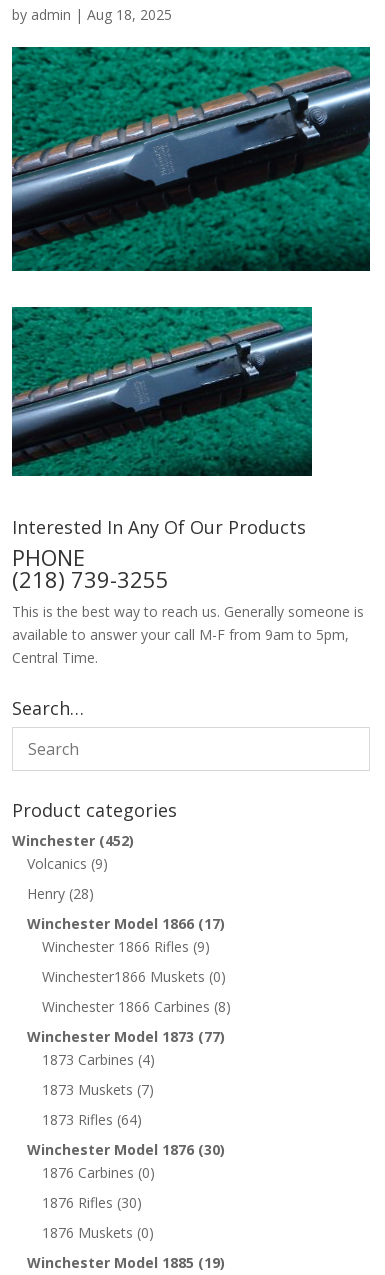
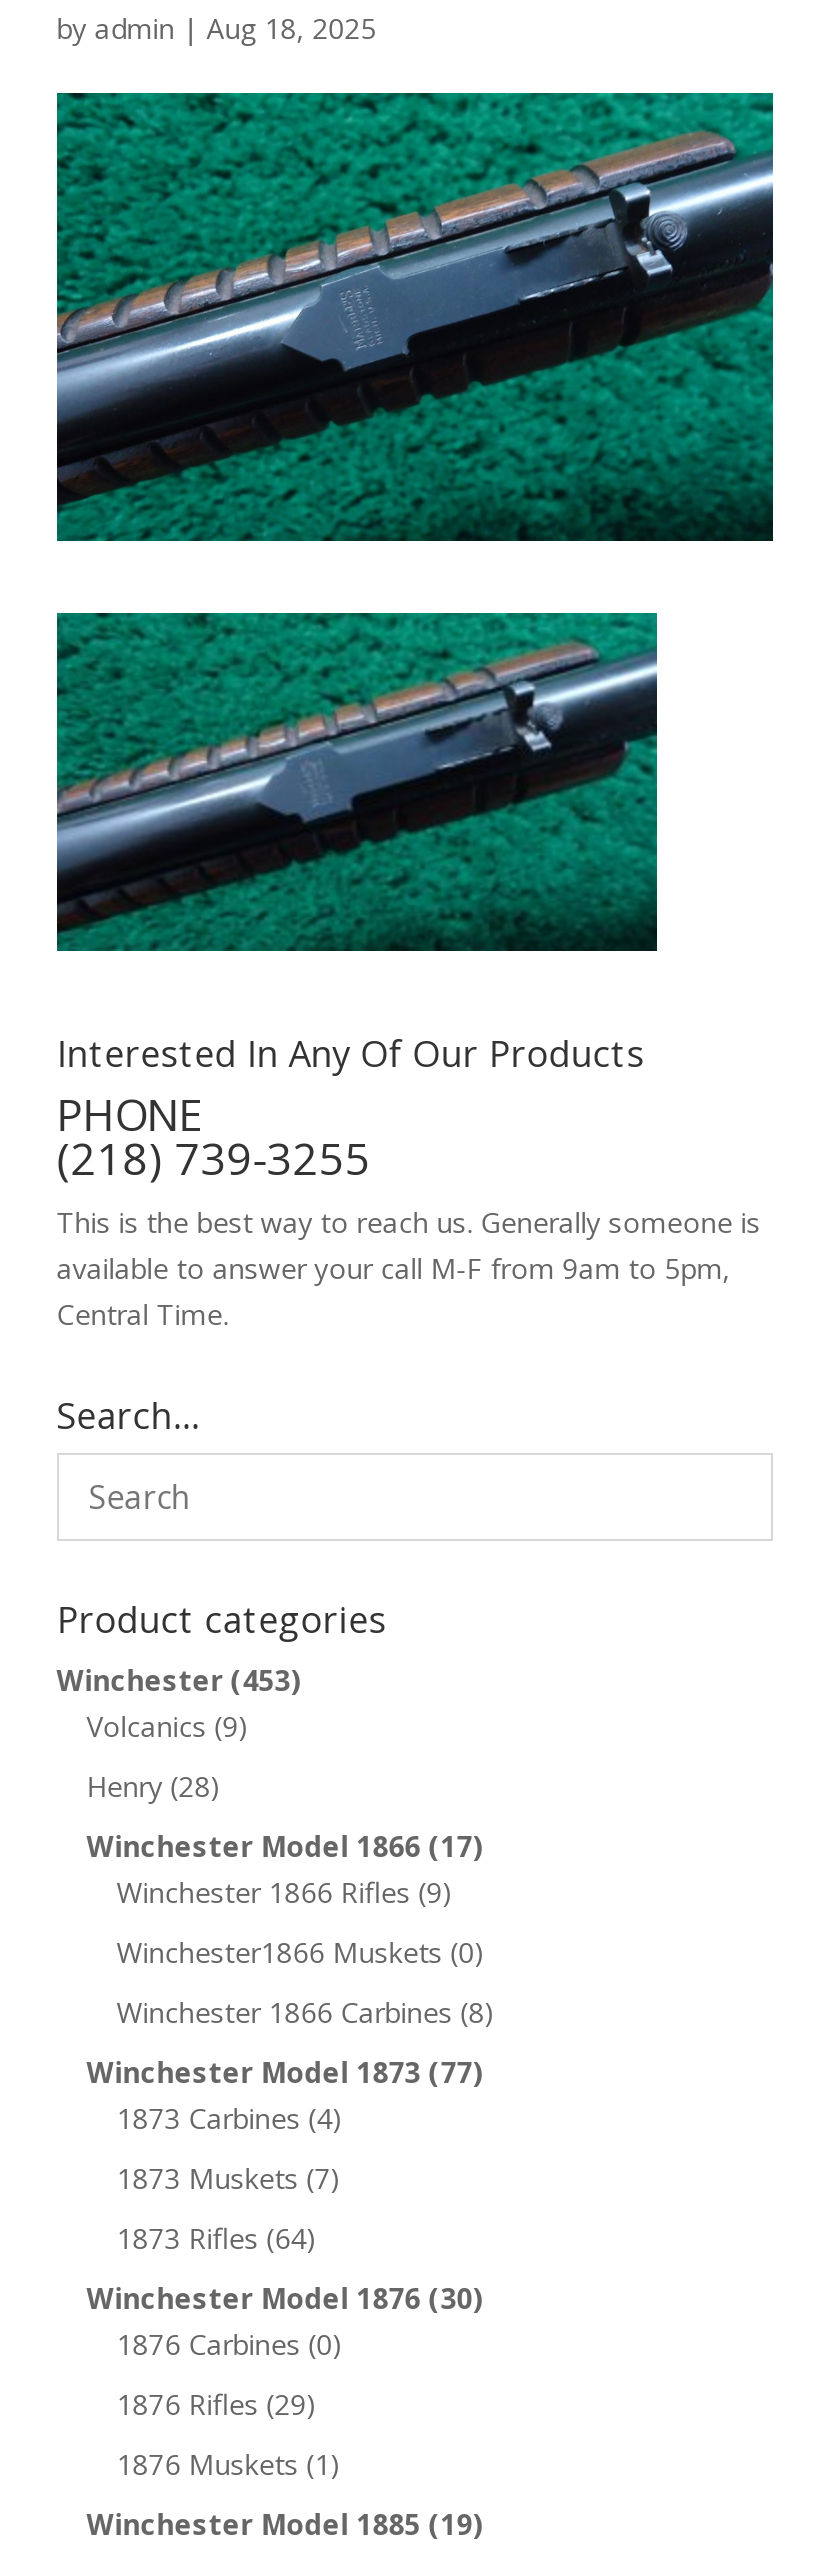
- Winchester (452)
+ Winchester (453)

- 1876 Rifles (30)
+ 1876 Rifles (29)

- 1876 Muskets (0)
+ 1876 Muskets (1)
